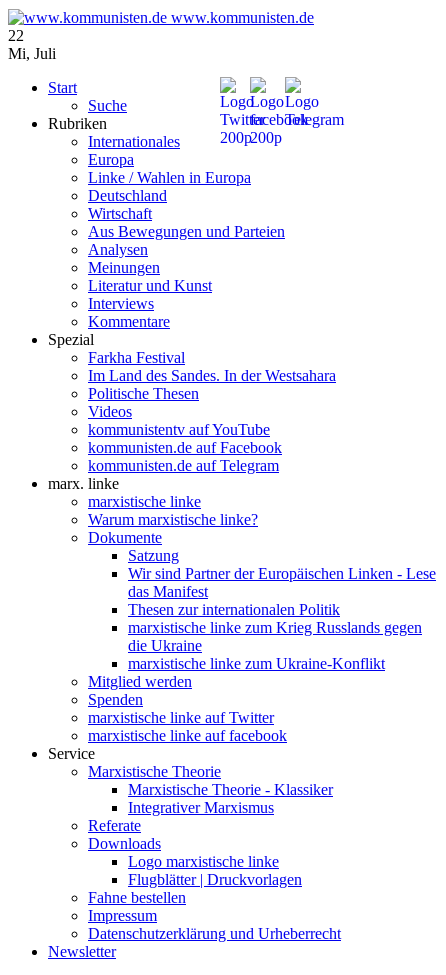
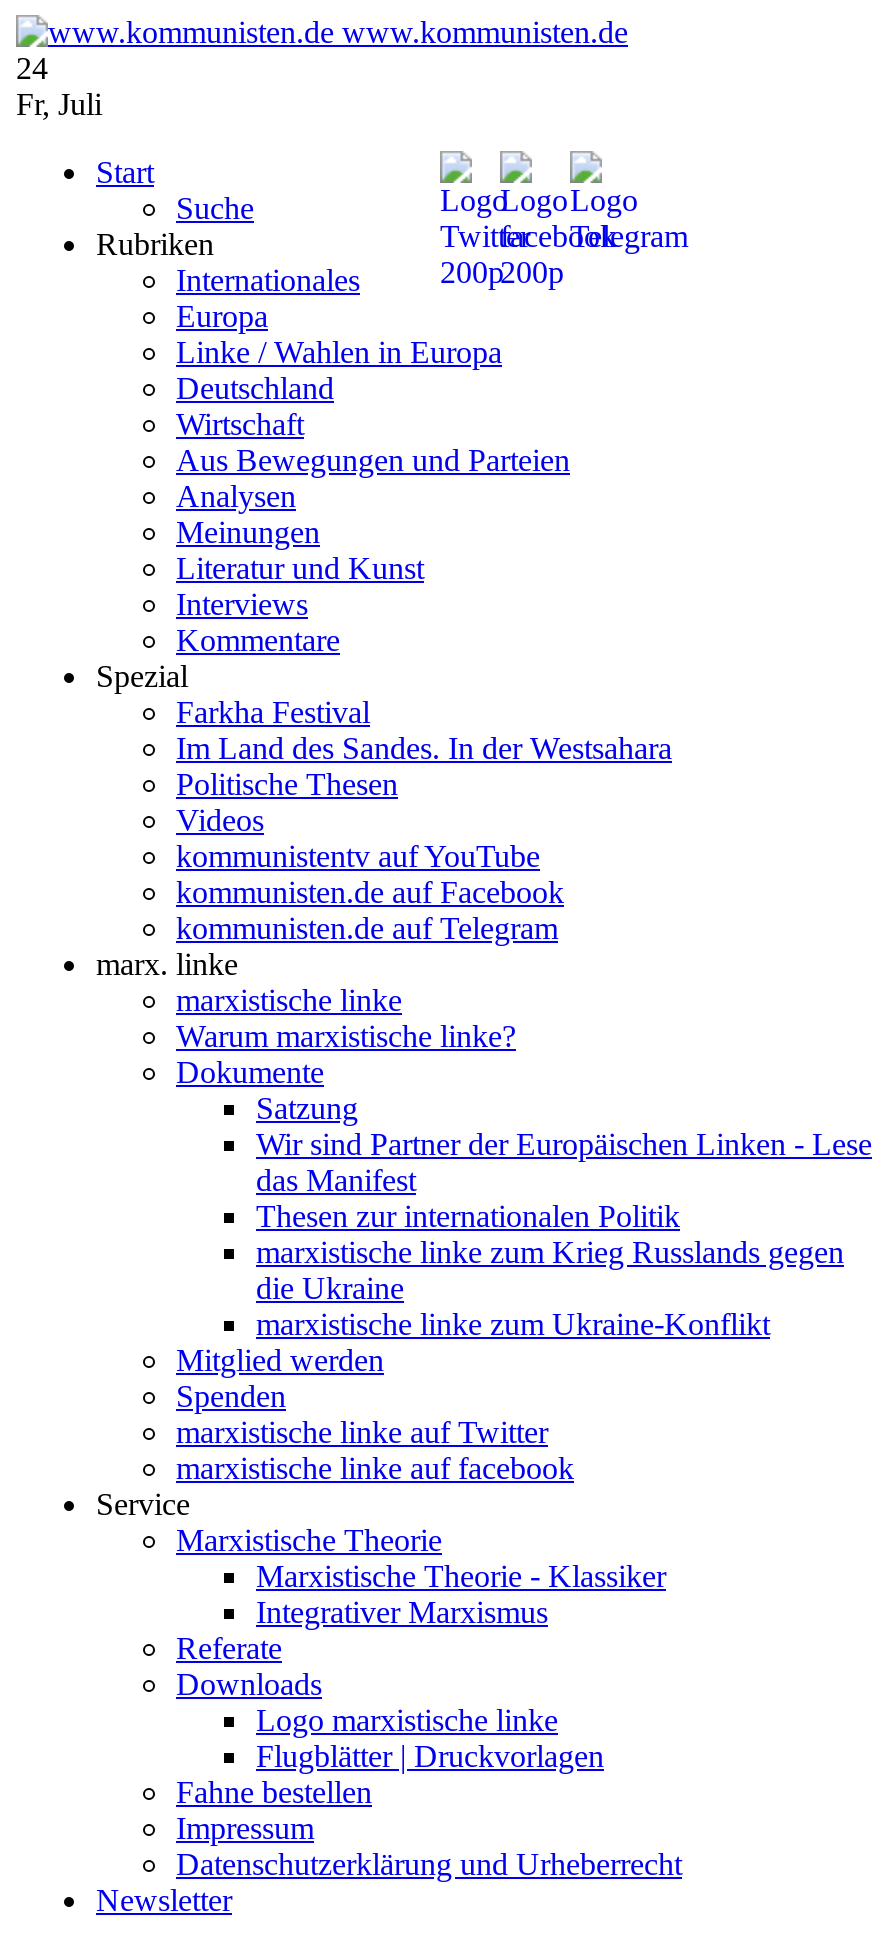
- 22
+ 24

- Mi, Juli
+ Fr, Juli
